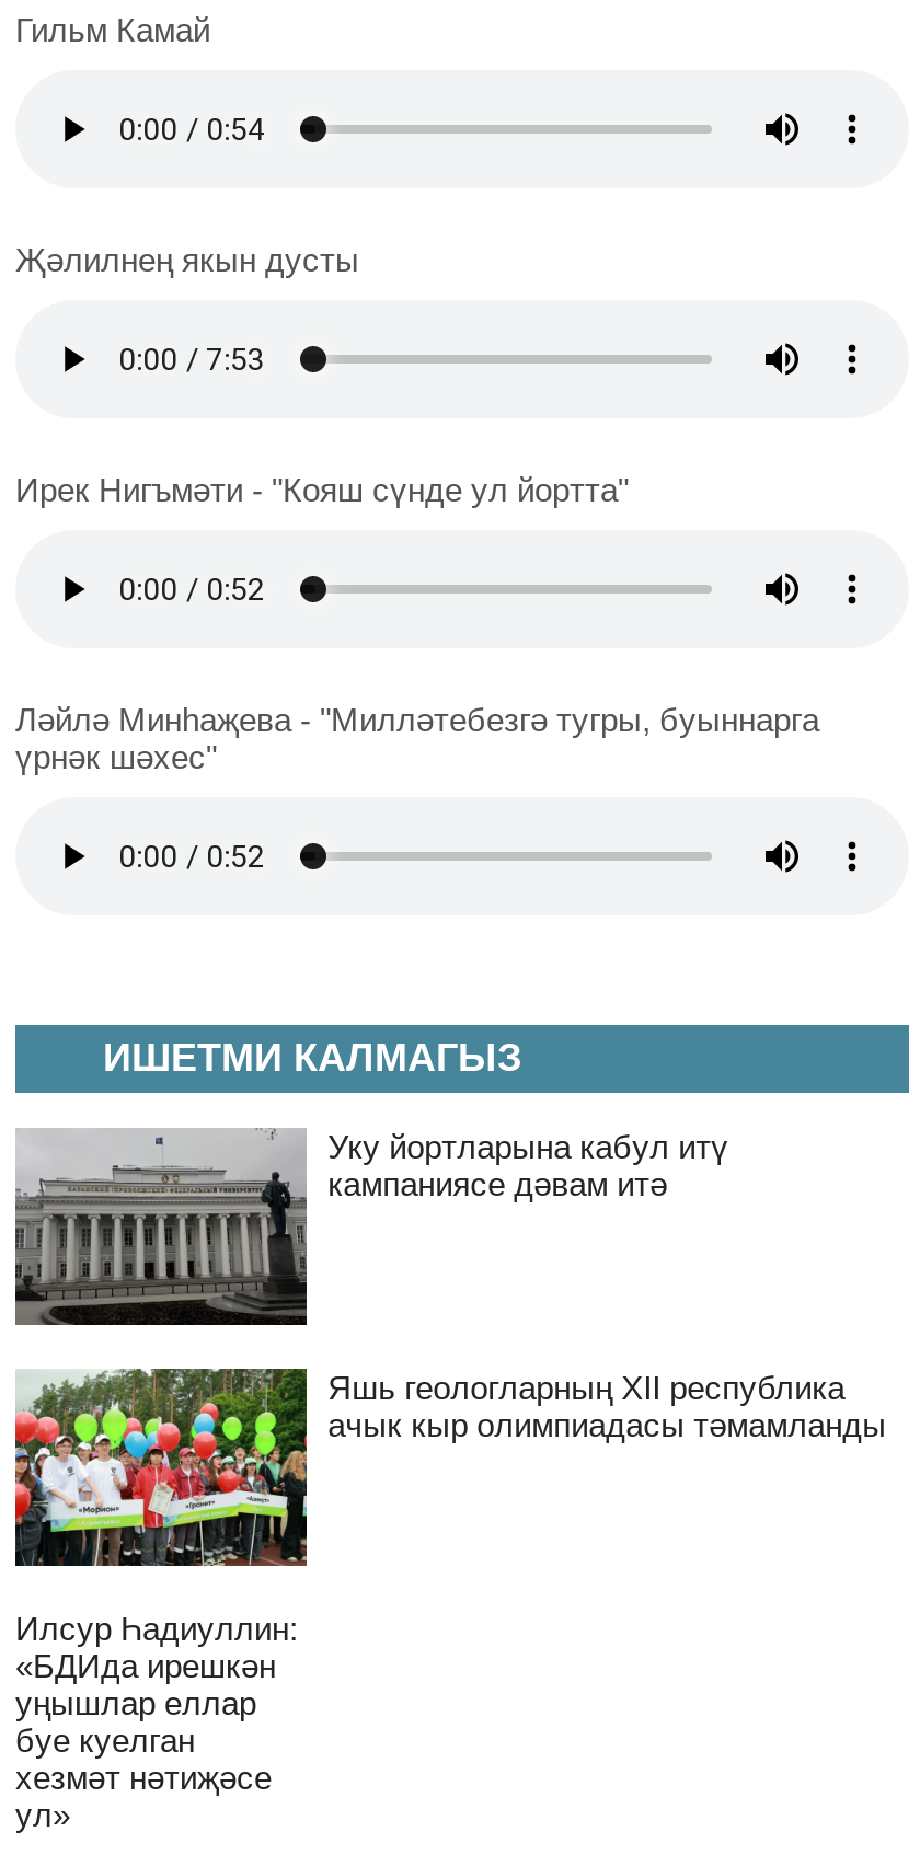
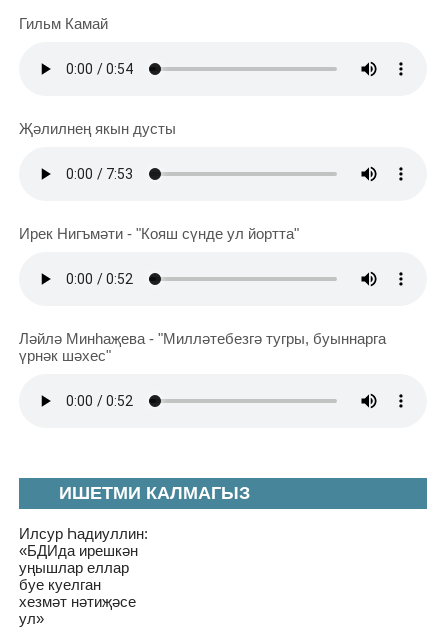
- [image]
- Уку йортларына кабул итү
- кампаниясе дәвам итә

- [image]
- Яшь геологларның XII республика
- ачык кыр олимпиадасы тәмамланды
